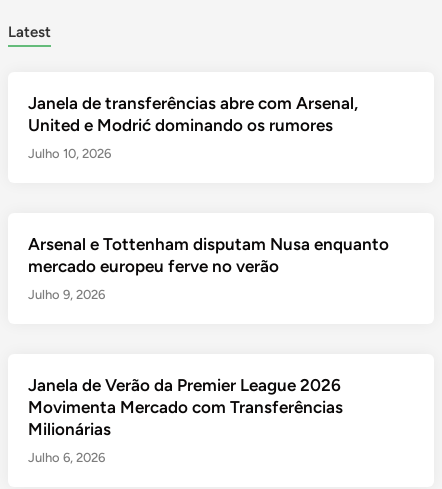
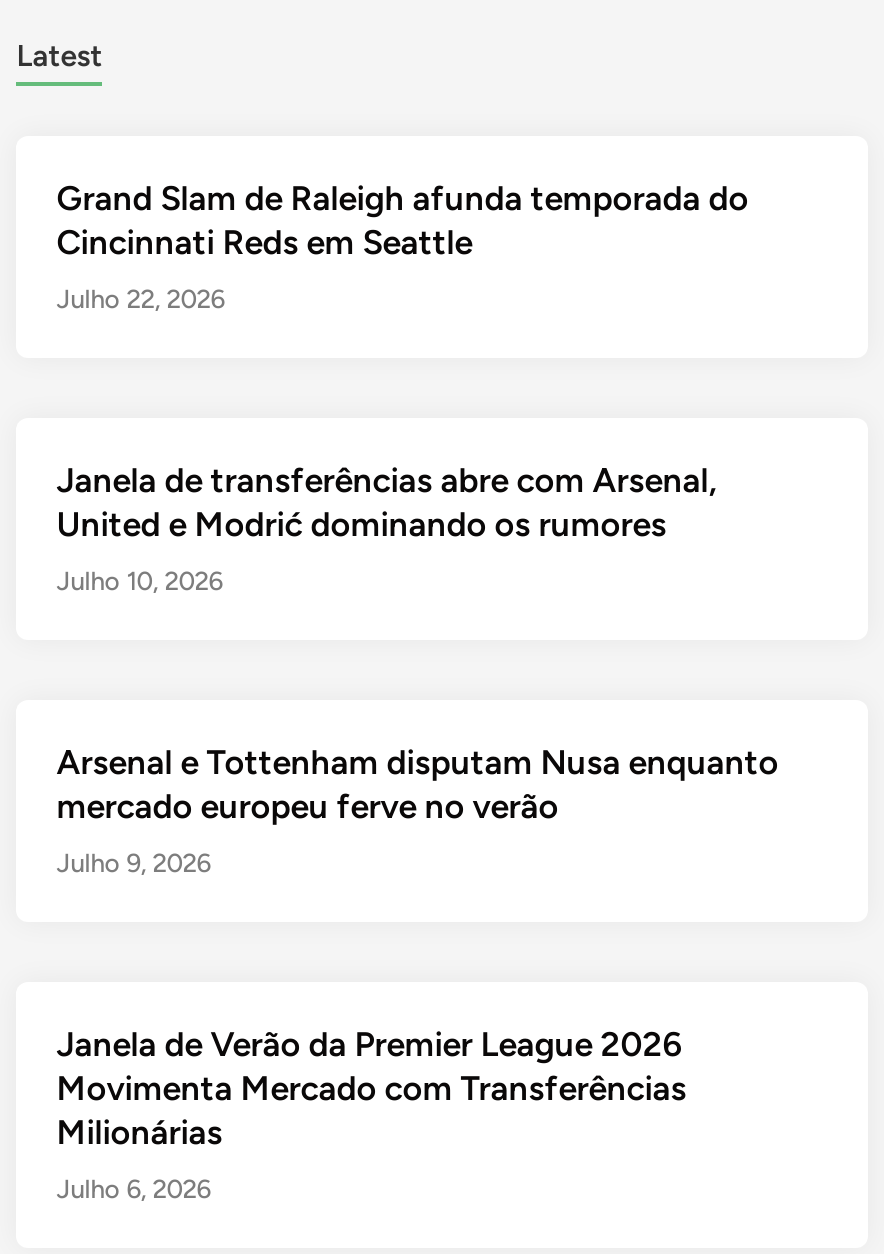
+ Grand Slam de Raleigh afunda temporada do
+ Cincinnati Reds em Seattle
+ Julho 22, 2026
